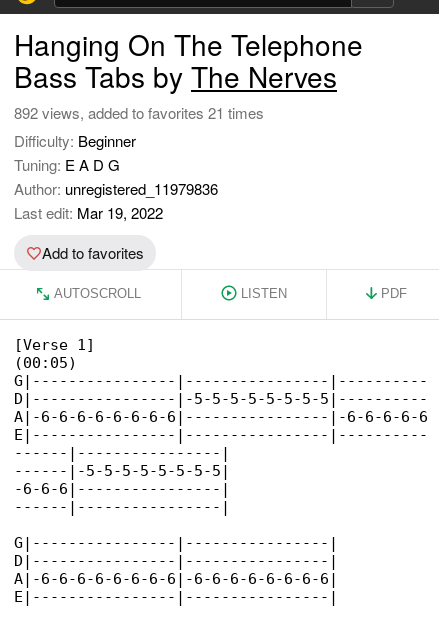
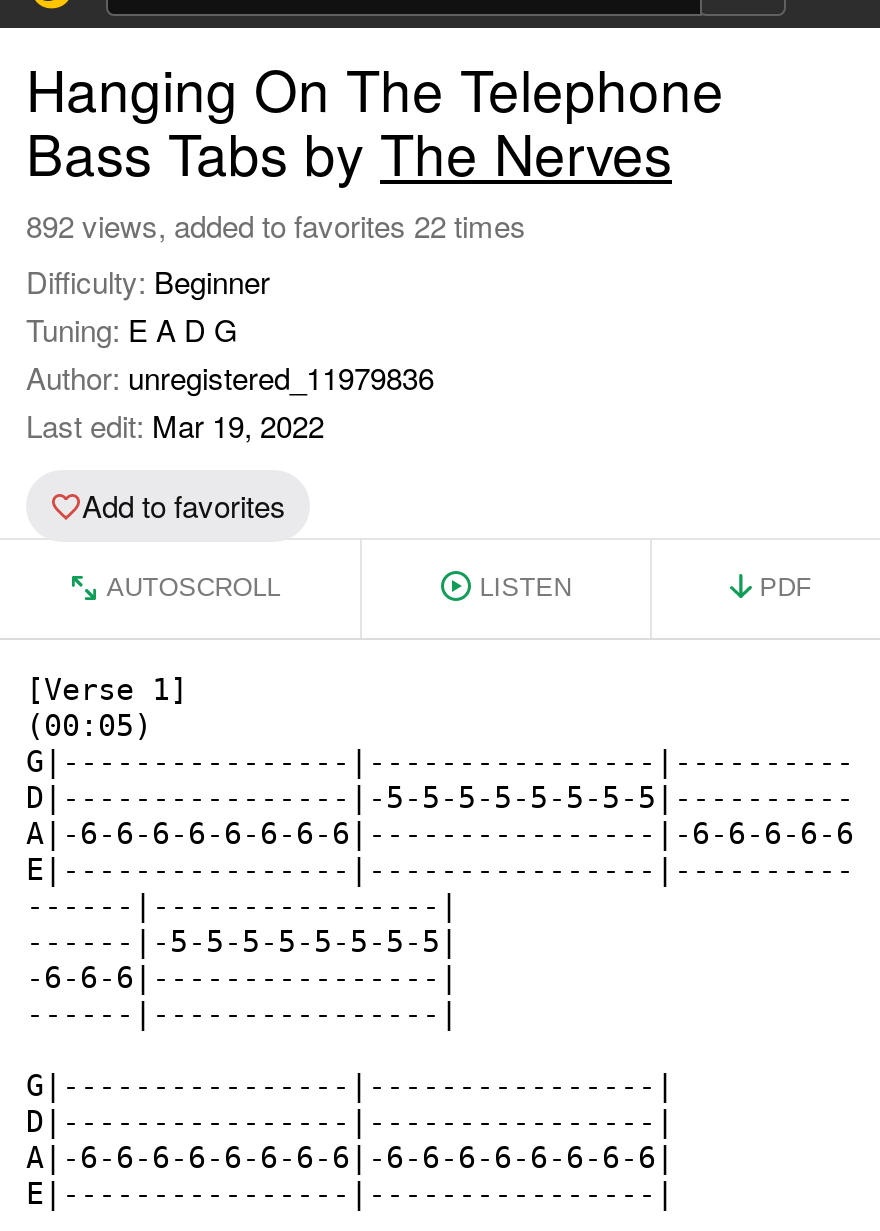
- 892 views, added to favorites 21 times
+ 892 views, added to favorites 22 times
